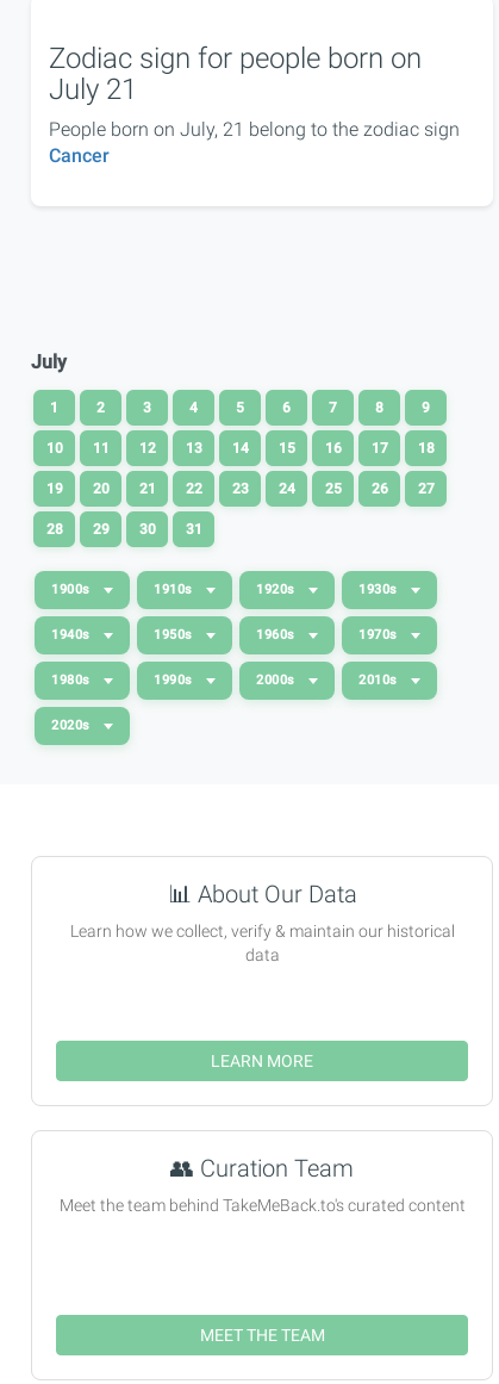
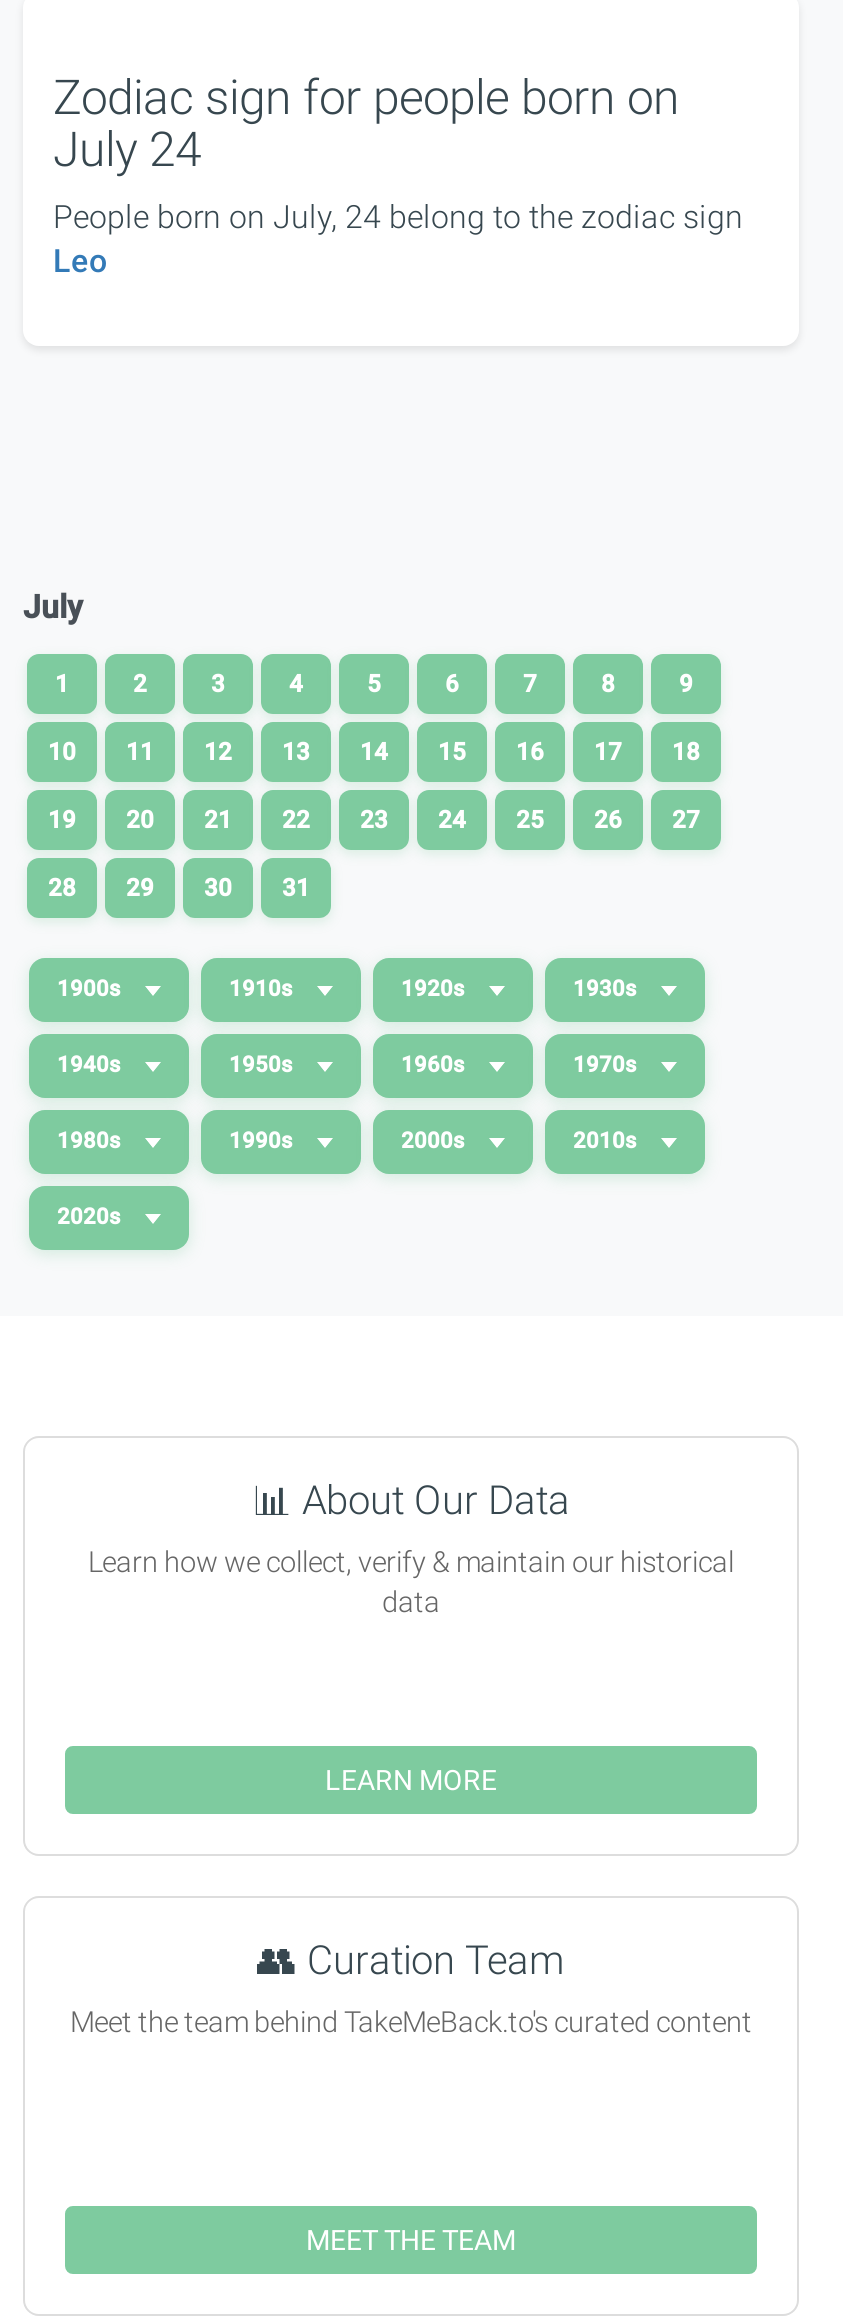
- July 21
- People born on July, 21 belong to the zodiac sign
- Cancer
+ July 24
+ People born on July, 24 belong to the zodiac sign
+ Leo
